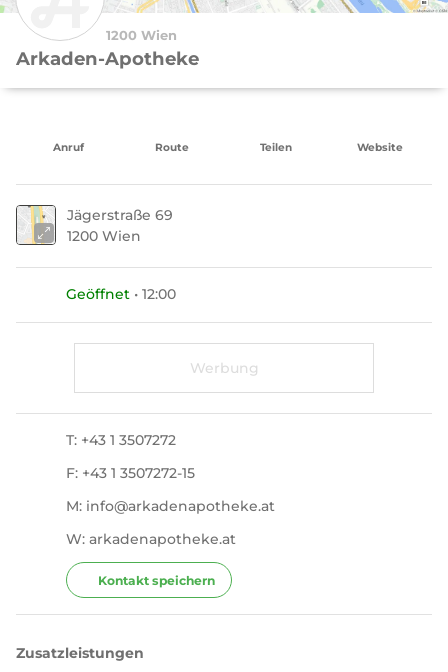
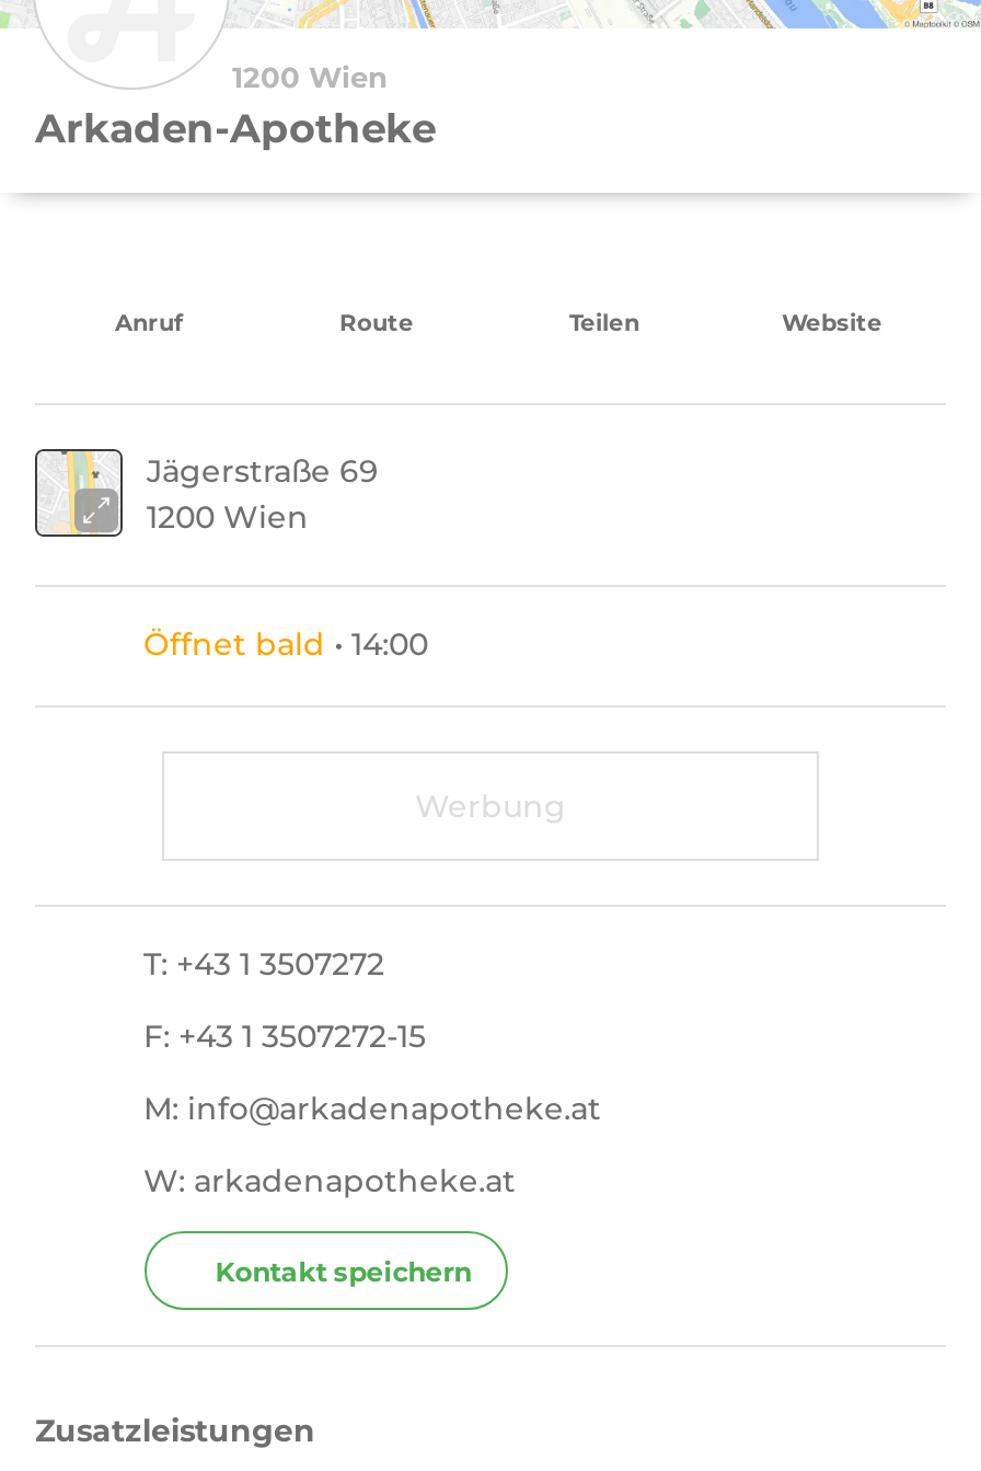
- Geöffnet • 12:00
+ Öffnet bald • 14:00
